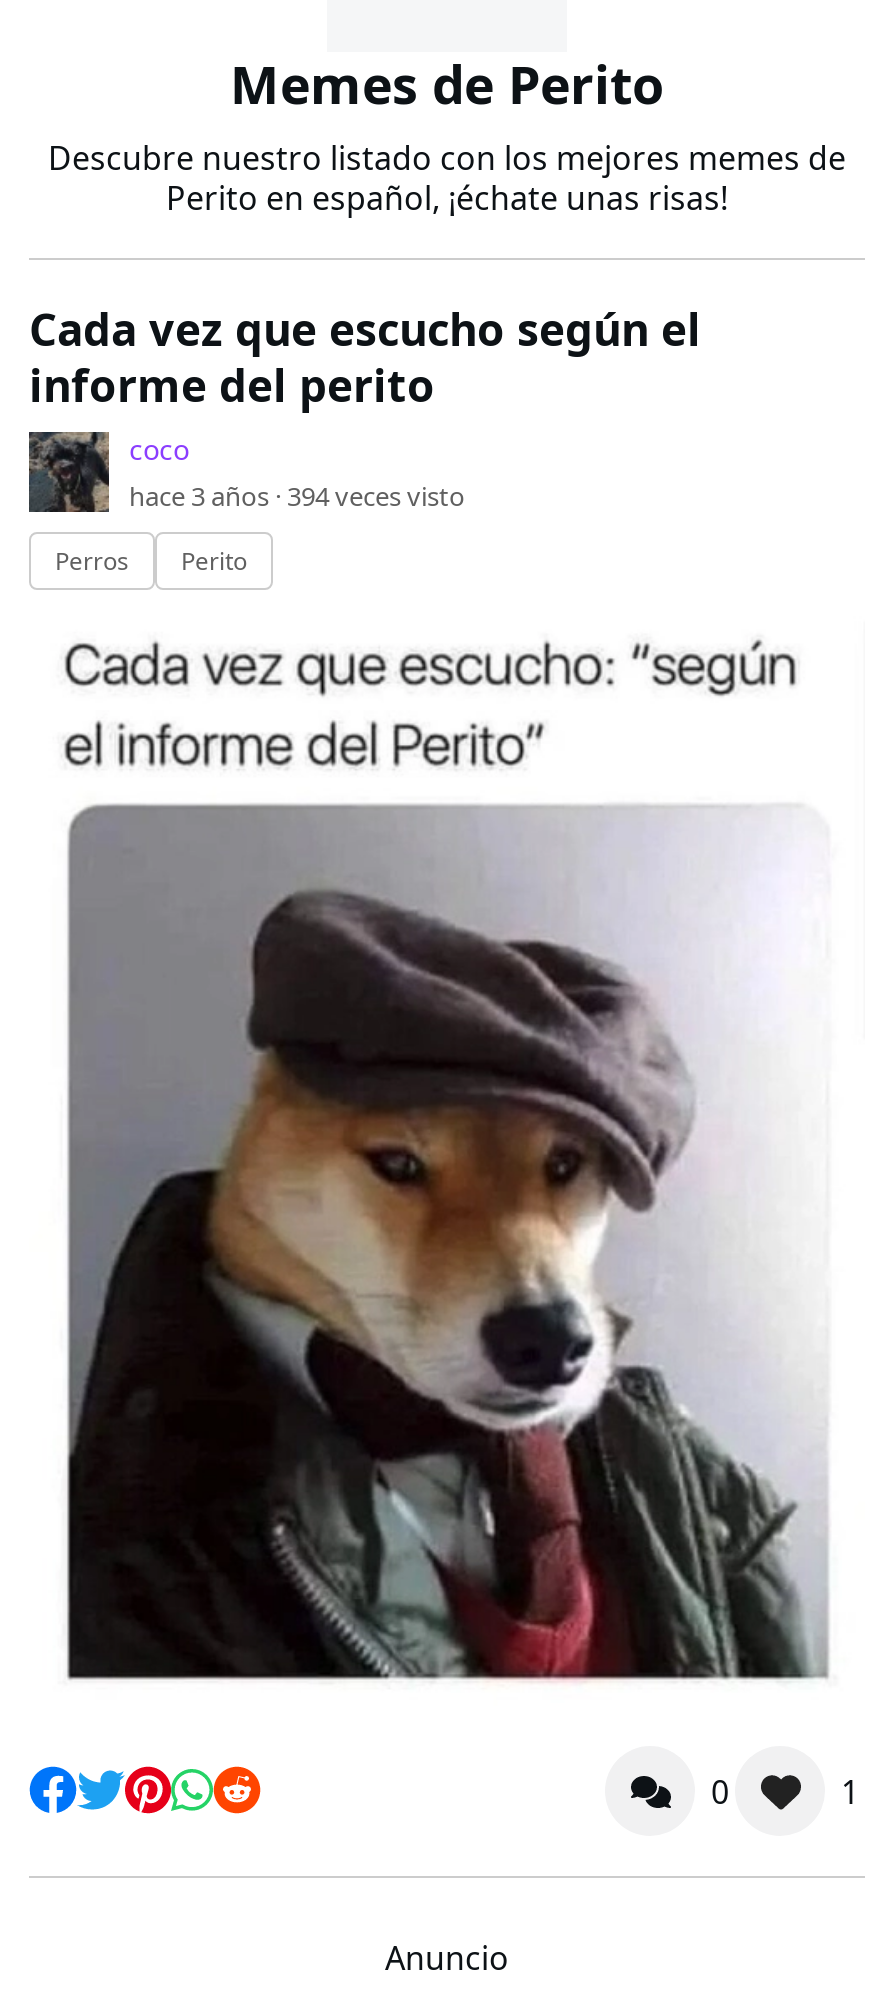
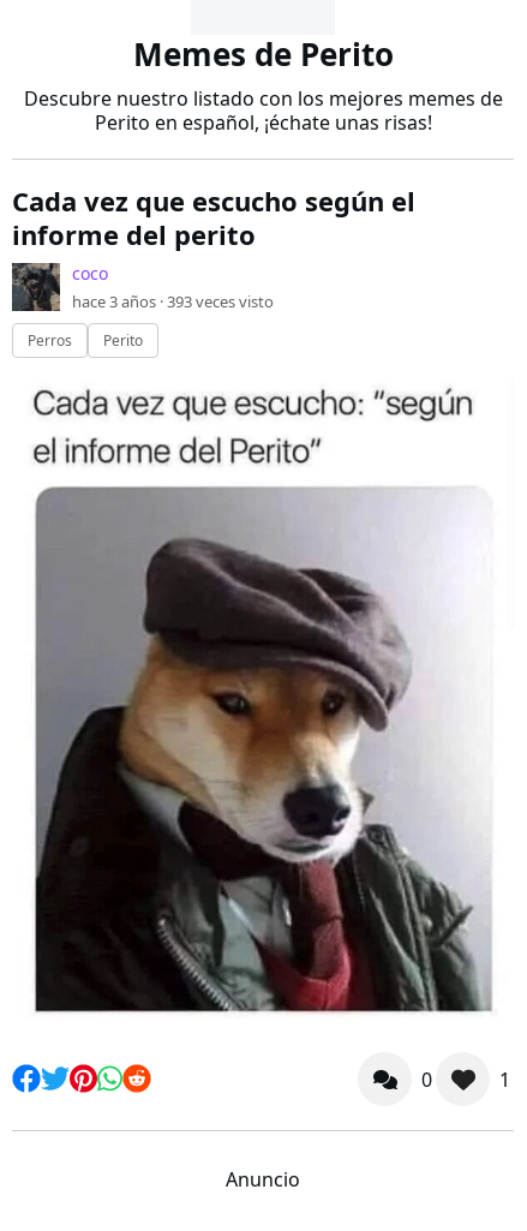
- hace 3 años · 394veces visto
+ hace 3 años · 393veces visto
